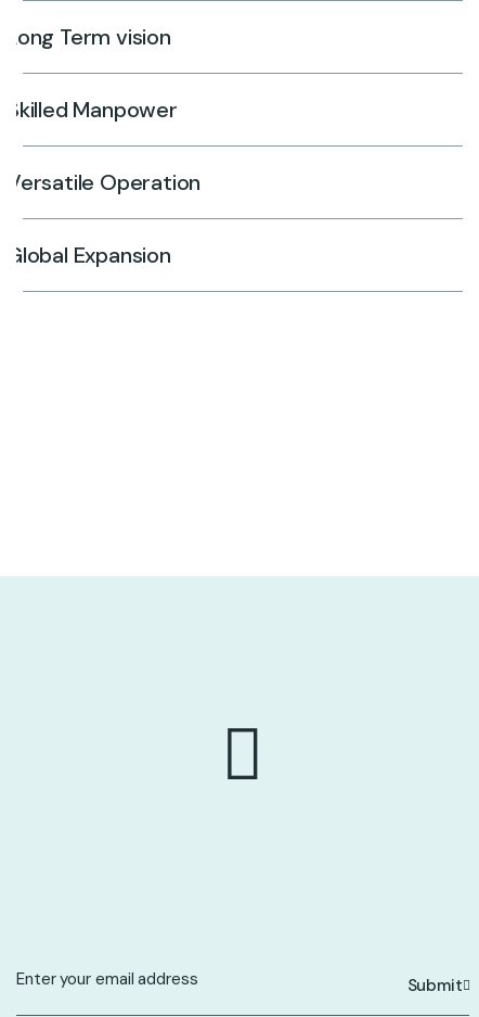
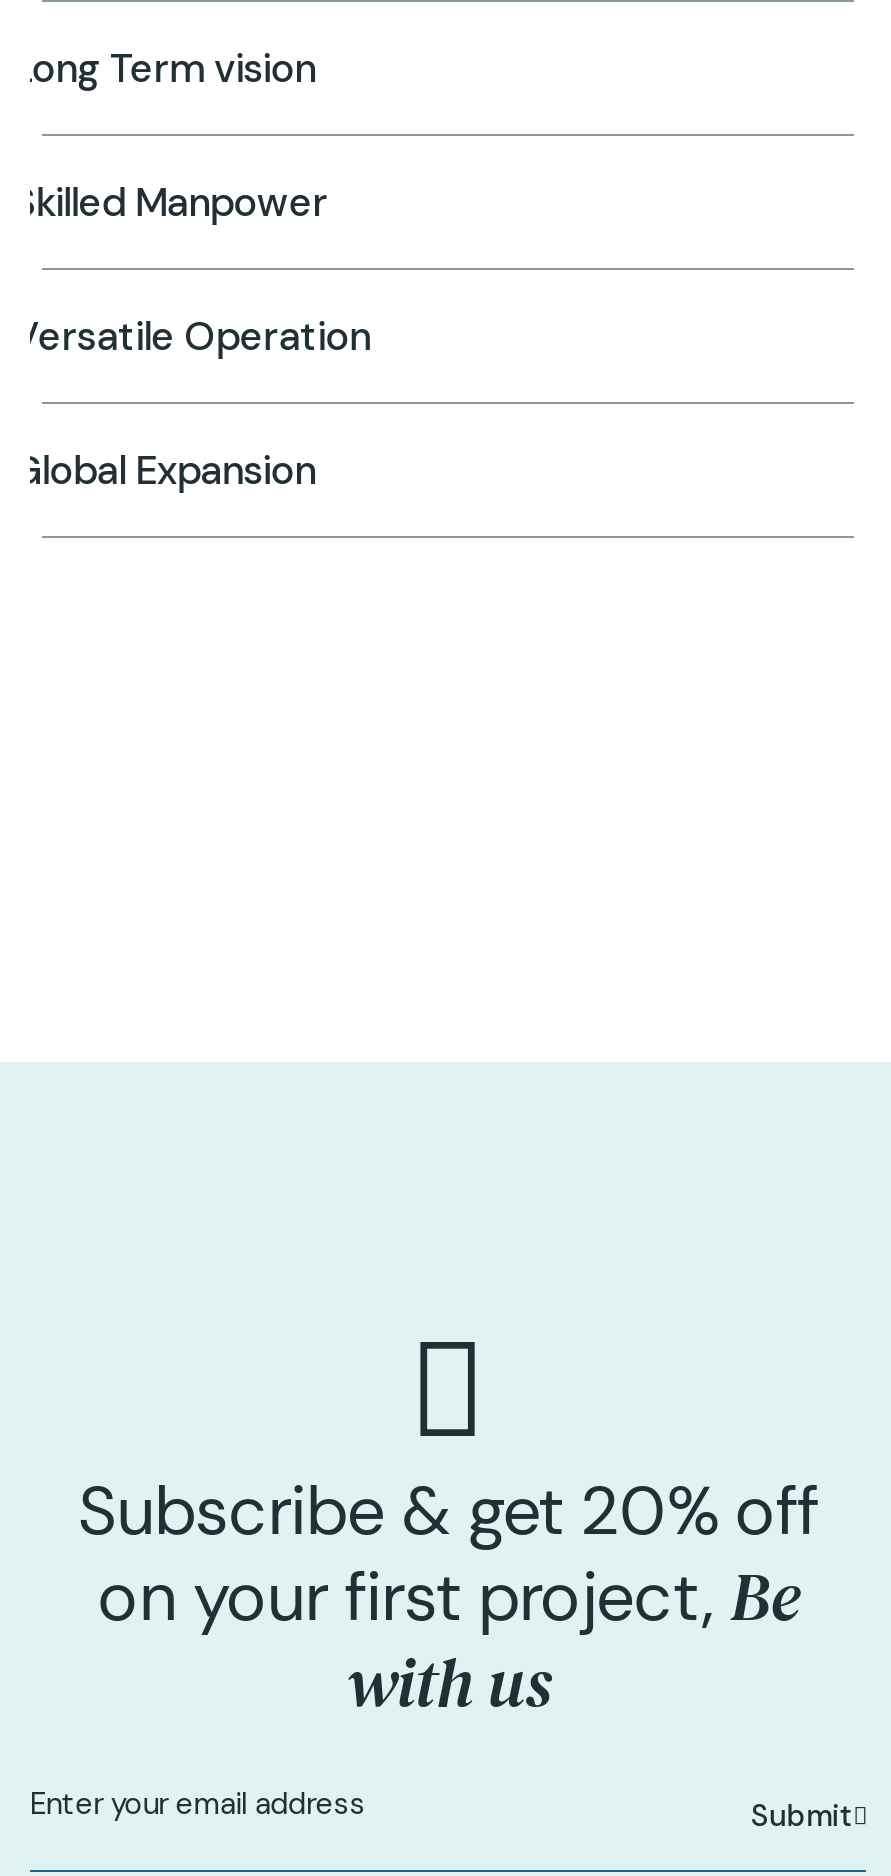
+ Subscribe & get 20% off
+ on your first project, Be
+ with us
